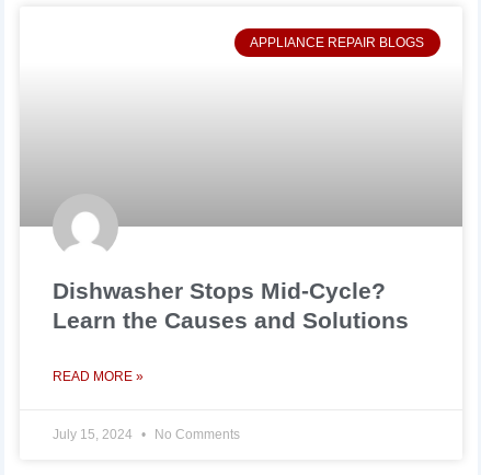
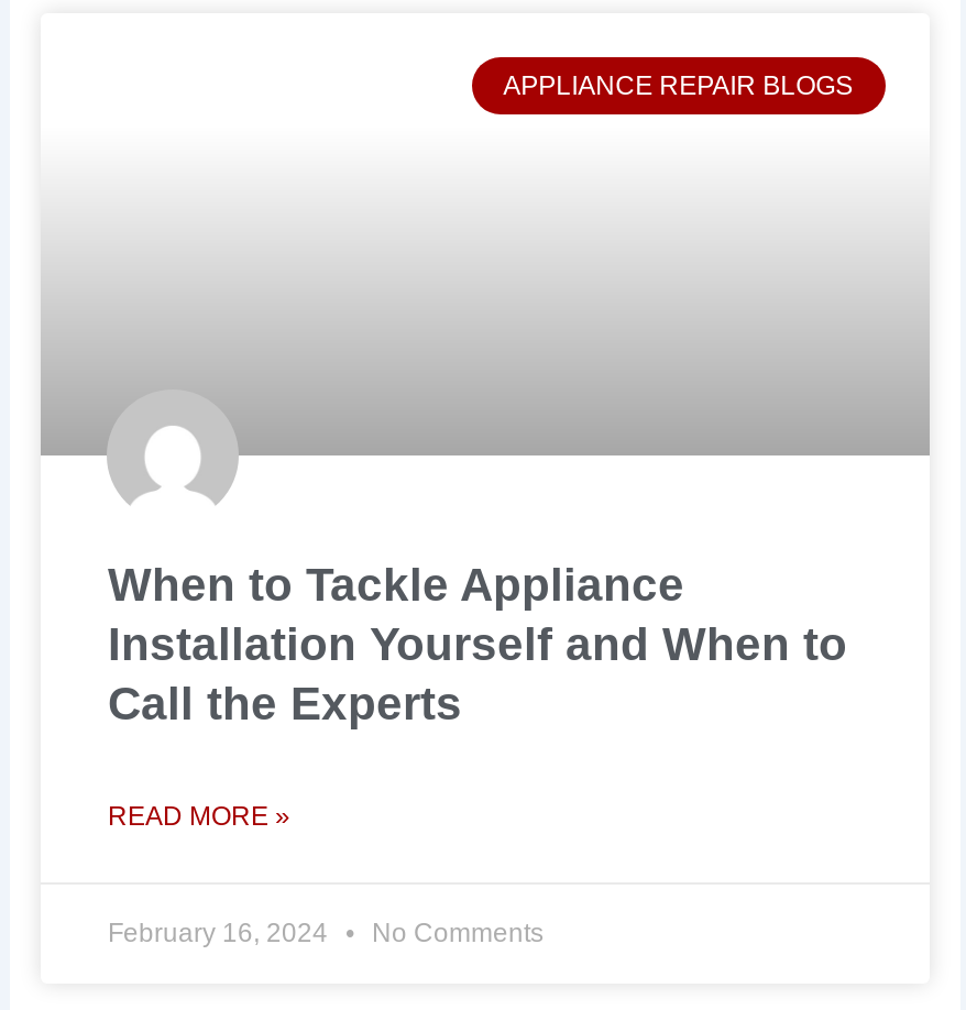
- Dishwasher Stops Mid-Cycle?
- Learn the Causes and Solutions
+ When to Tackle Appliance
+ Installation Yourself and When to
+ Call the Experts

- July 15, 2024 No Comments
+ February 16, 2024 No Comments
